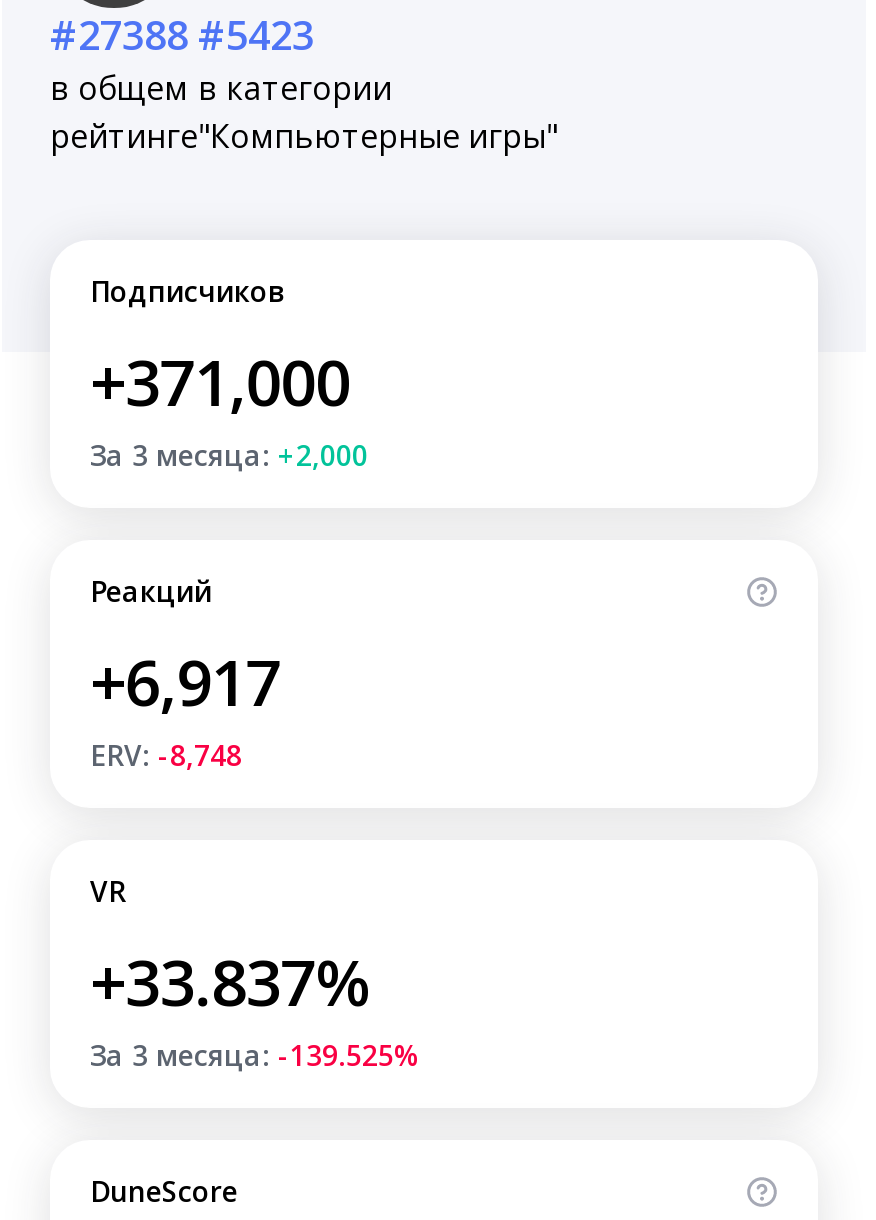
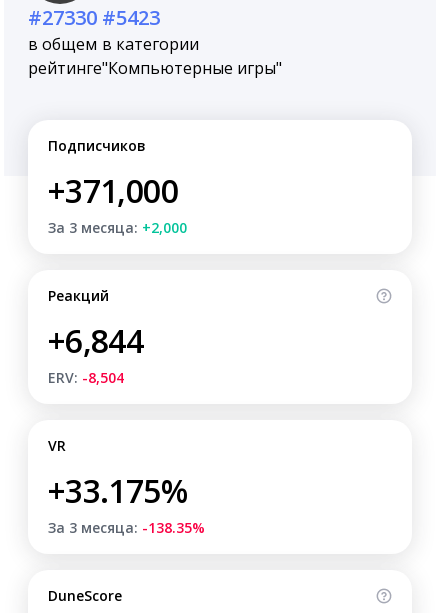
- #27388 #5423
+ #27330 #5423

- +6,917
+ +6,844

- ERV: -8,748
+ ERV: -8,504

- +33.837%
+ +33.175%

- За 3 месяца: -139.525%
+ За 3 месяца: -138.35%
